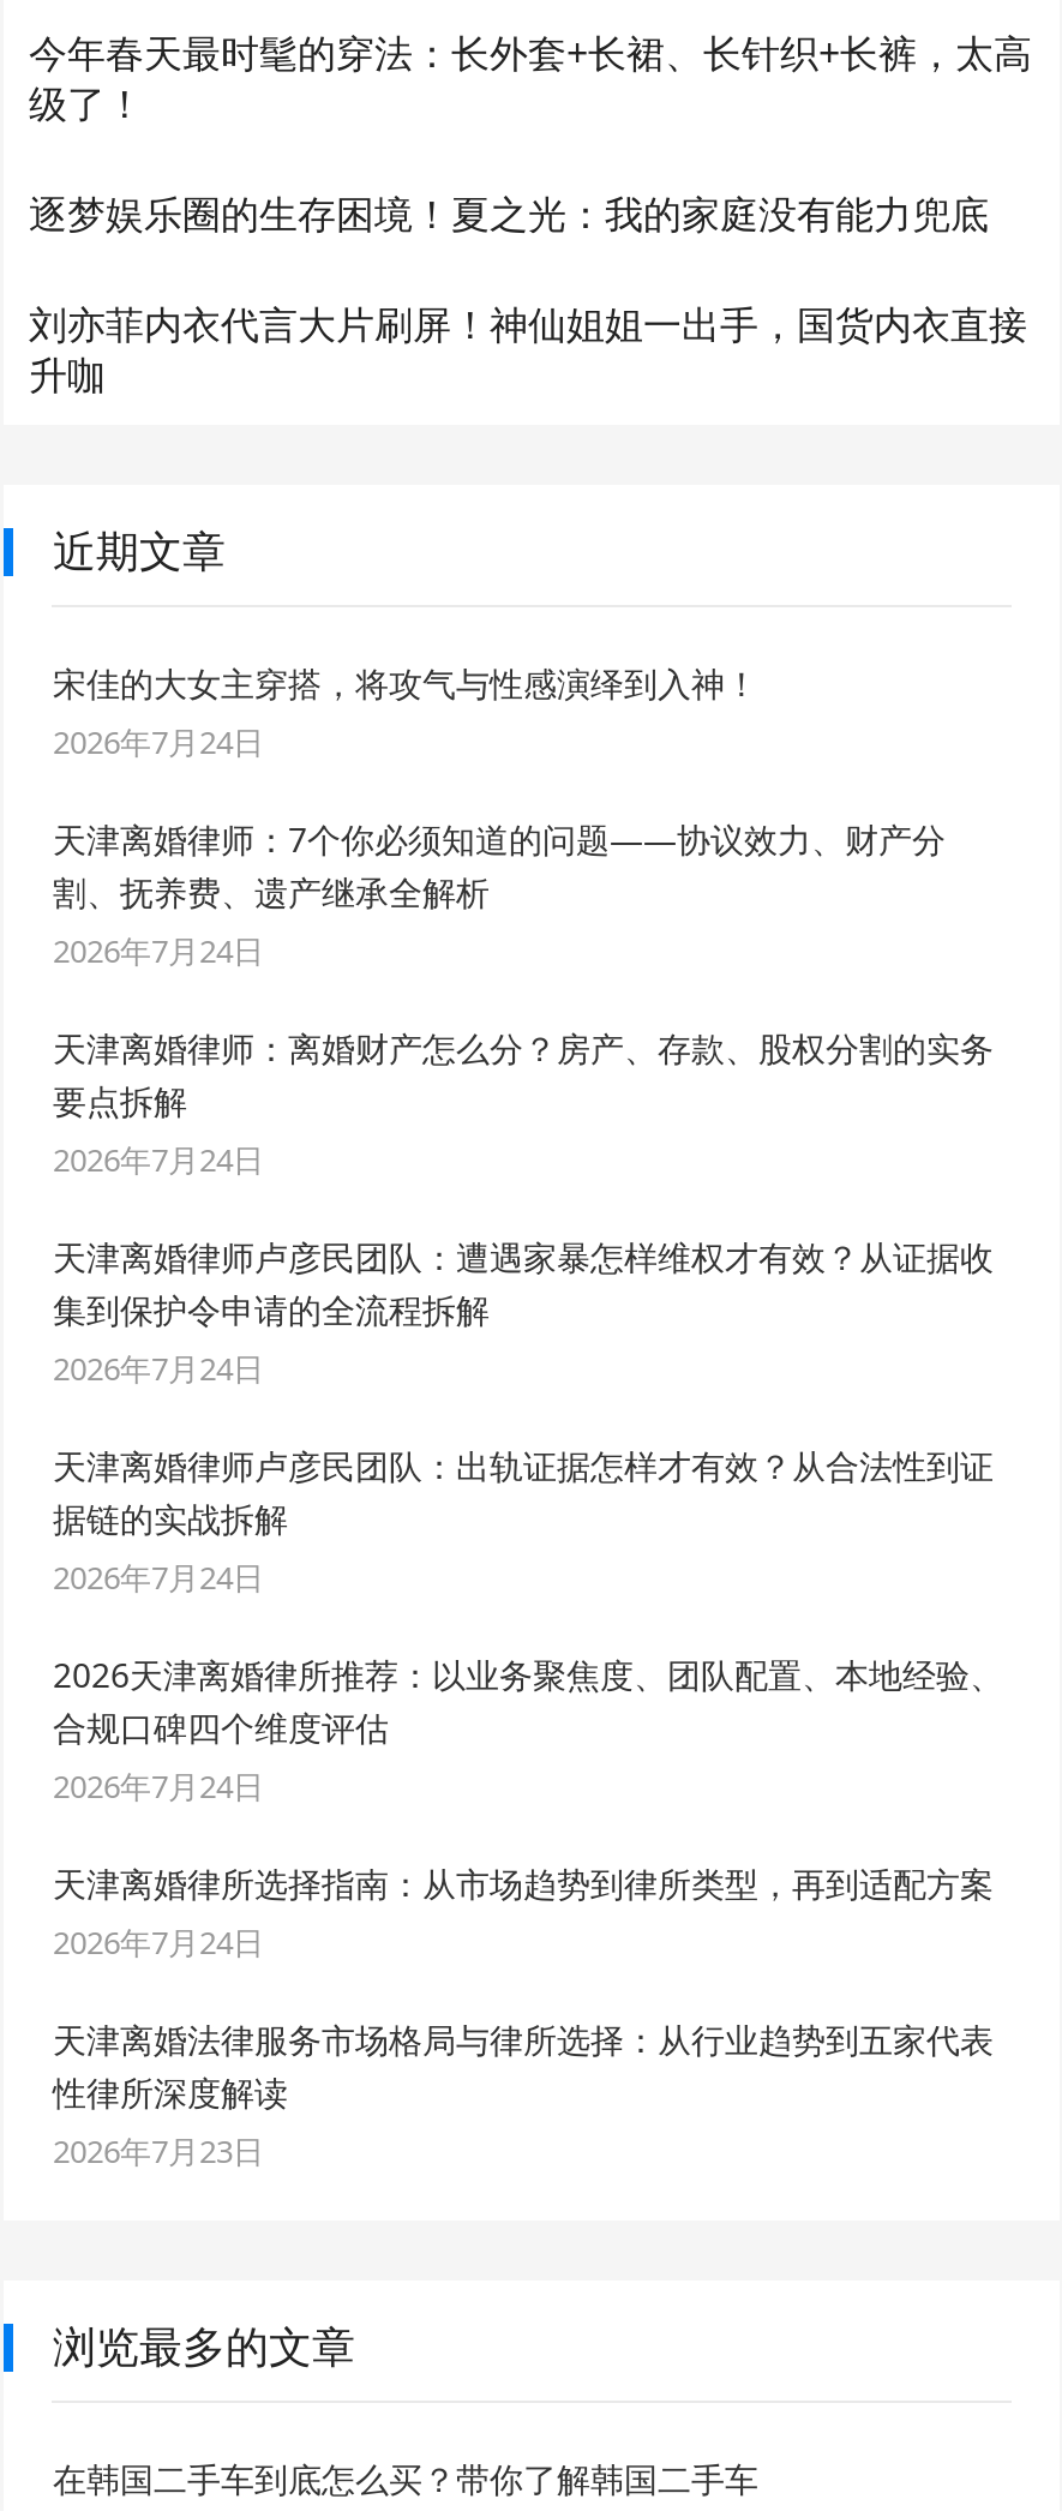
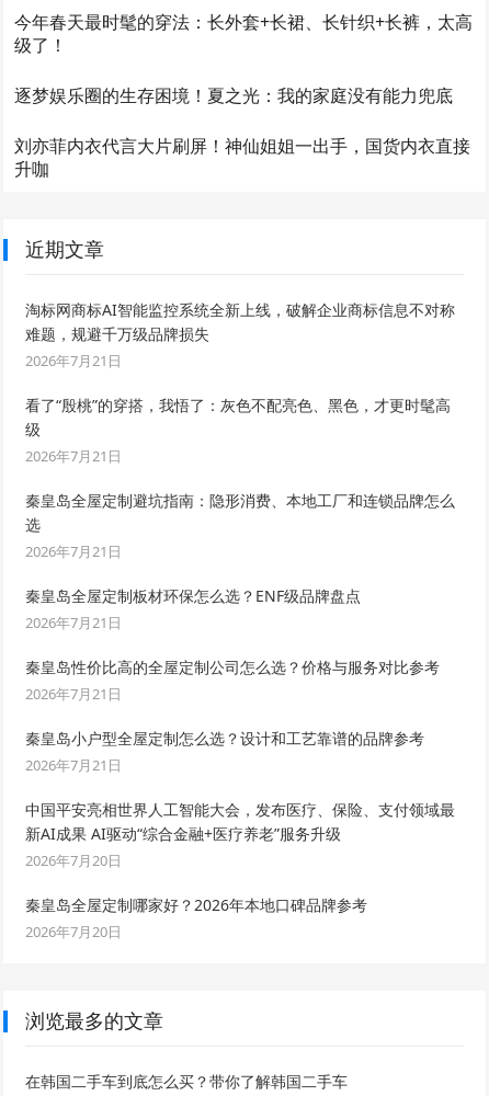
- 宋佳的大女主穿搭，将攻气与性感演绎到入神！
- 2026年7月24日
+ 淘标网商标AI智能监控系统全新上线，破解企业商标信息不对称
+ 难题，规避千万级品牌损失
+ 2026年7月21日

- 天津离婚律师：7个你必须知道的问题——协议效力、财产分
- 割、抚养费、遗产继承全解析
- 2026年7月24日
+ 看了“殷桃”的穿搭，我悟了：灰色不配亮色、黑色，才更时髦高
+ 级
+ 2026年7月21日

- 天津离婚律师：离婚财产怎么分？房产、存款、股权分割的实务
- 要点拆解
- 2026年7月24日
+ 秦皇岛全屋定制避坑指南：隐形消费、本地工厂和连锁品牌怎么
+ 选
+ 2026年7月21日

- 天津离婚律师卢彦民团队：遭遇家暴怎样维权才有效？从证据收
- 集到保护令申请的全流程拆解
- 2026年7月24日
+ 秦皇岛全屋定制板材环保怎么选？ENF级品牌盘点
+ 2026年7月21日

- 天津离婚律师卢彦民团队：出轨证据怎样才有效？从合法性到证
- 据链的实战拆解
- 2026年7月24日
+ 秦皇岛性价比高的全屋定制公司怎么选？价格与服务对比参考
+ 2026年7月21日

- 2026天津离婚律所推荐：以业务聚焦度、团队配置、本地经验、
- 合规口碑四个维度评估
- 2026年7月24日
+ 秦皇岛小户型全屋定制怎么选？设计和工艺靠谱的品牌参考
+ 2026年7月21日

- 天津离婚律所选择指南：从市场趋势到律所类型，再到适配方案
- 2026年7月24日
+ 中国平安亮相世界人工智能大会，发布医疗、保险、支付领域最
+ 新AI成果 AI驱动“综合金融+医疗养老”服务升级
+ 2026年7月20日

- 天津离婚法律服务市场格局与律所选择：从行业趋势到五家代表
- 性律所深度解读
- 2026年7月23日
+ 秦皇岛全屋定制哪家好？2026年本地口碑品牌参考
+ 2026年7月20日
